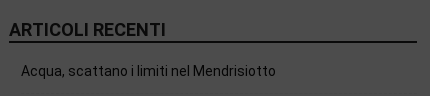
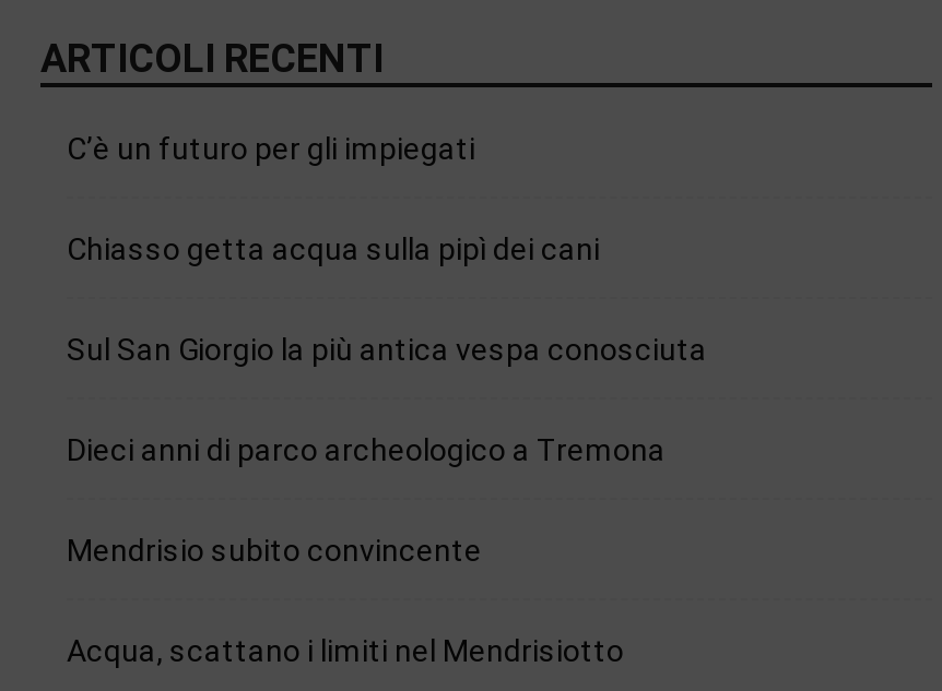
+ C’è un futuro per gli impiegati
+ Chiasso getta acqua sulla pipì dei cani
+ Sul San Giorgio la più antica vespa conosciuta
+ Dieci anni di parco archeologico a Tremona
+ Mendrisio subito convincente
